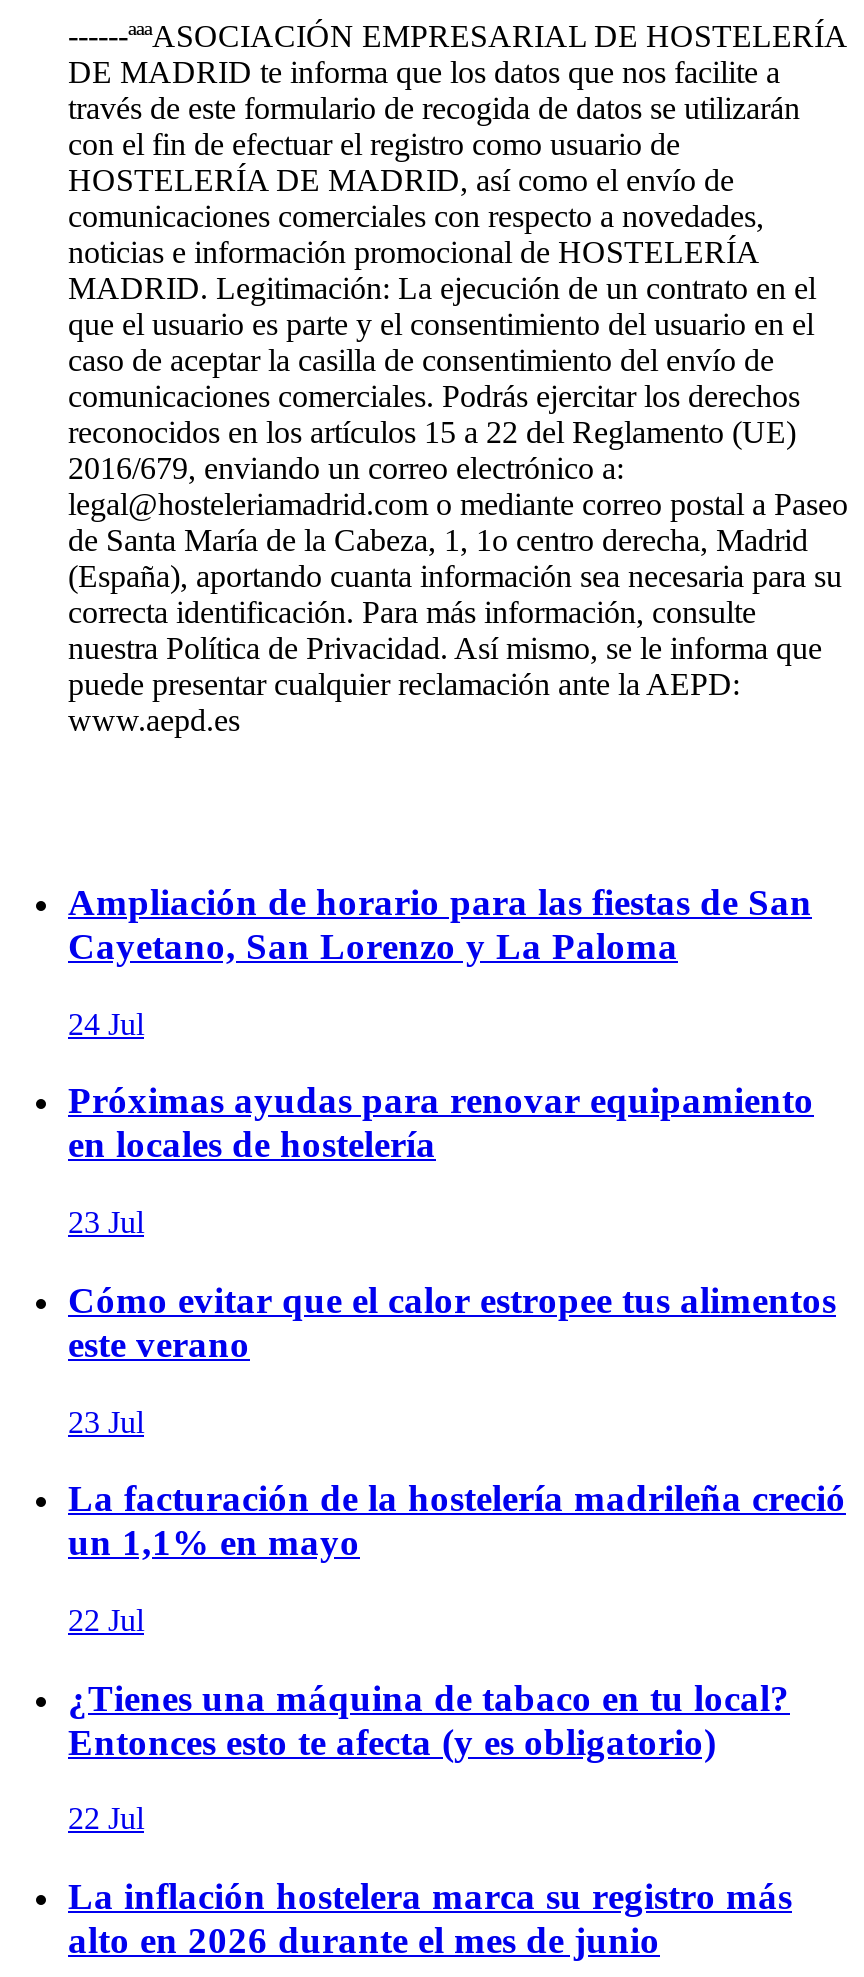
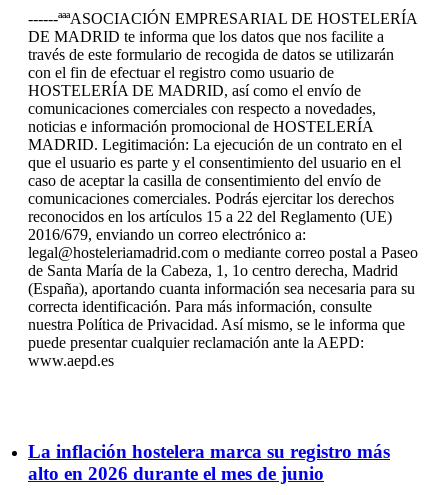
- Ampliación de horario para las fiestas de San
- Cayetano, San Lorenzo y La Paloma
- 24 Jul
- Próximas ayudas para renovar equipamiento
- en locales de hostelería
- 23 Jul
- Cómo evitar que el calor estropee tus alimentos
- este verano
- 23 Jul
- La facturación de la hostelería madrileña creció
- un 1,1% en mayo
- 22 Jul
- ¿Tienes una máquina de tabaco en tu local?
- Entonces esto te afecta (y es obligatorio)
- 22 Jul
